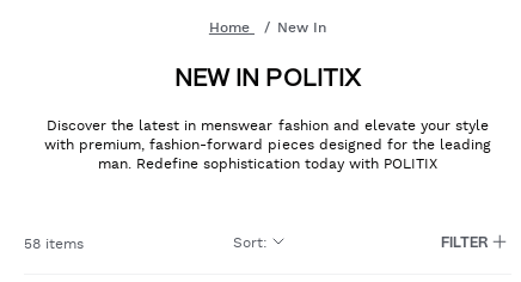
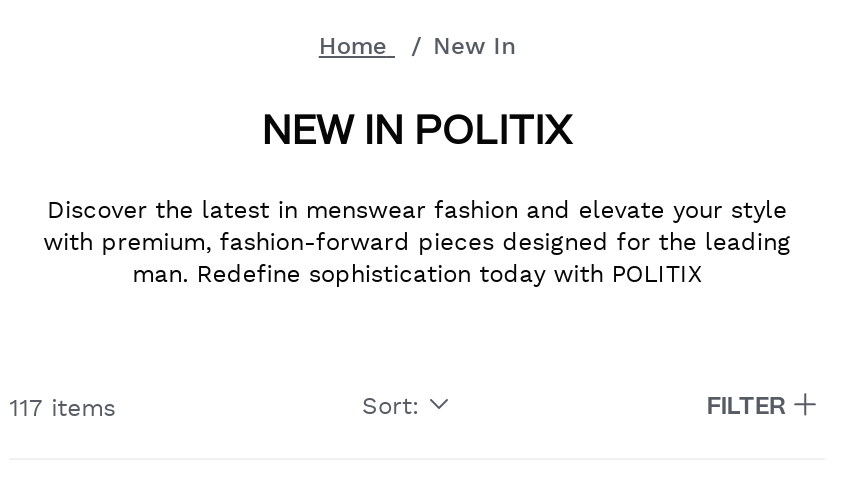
- 58 items
+ 117 items
